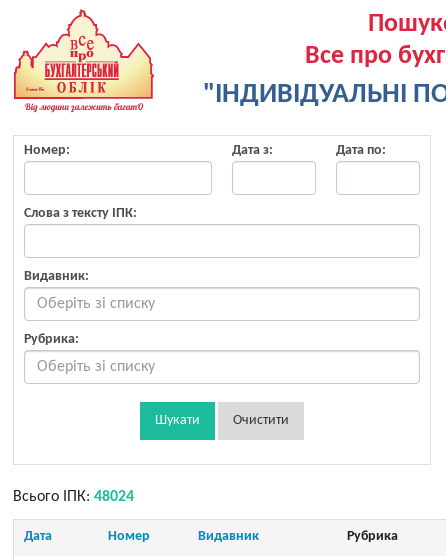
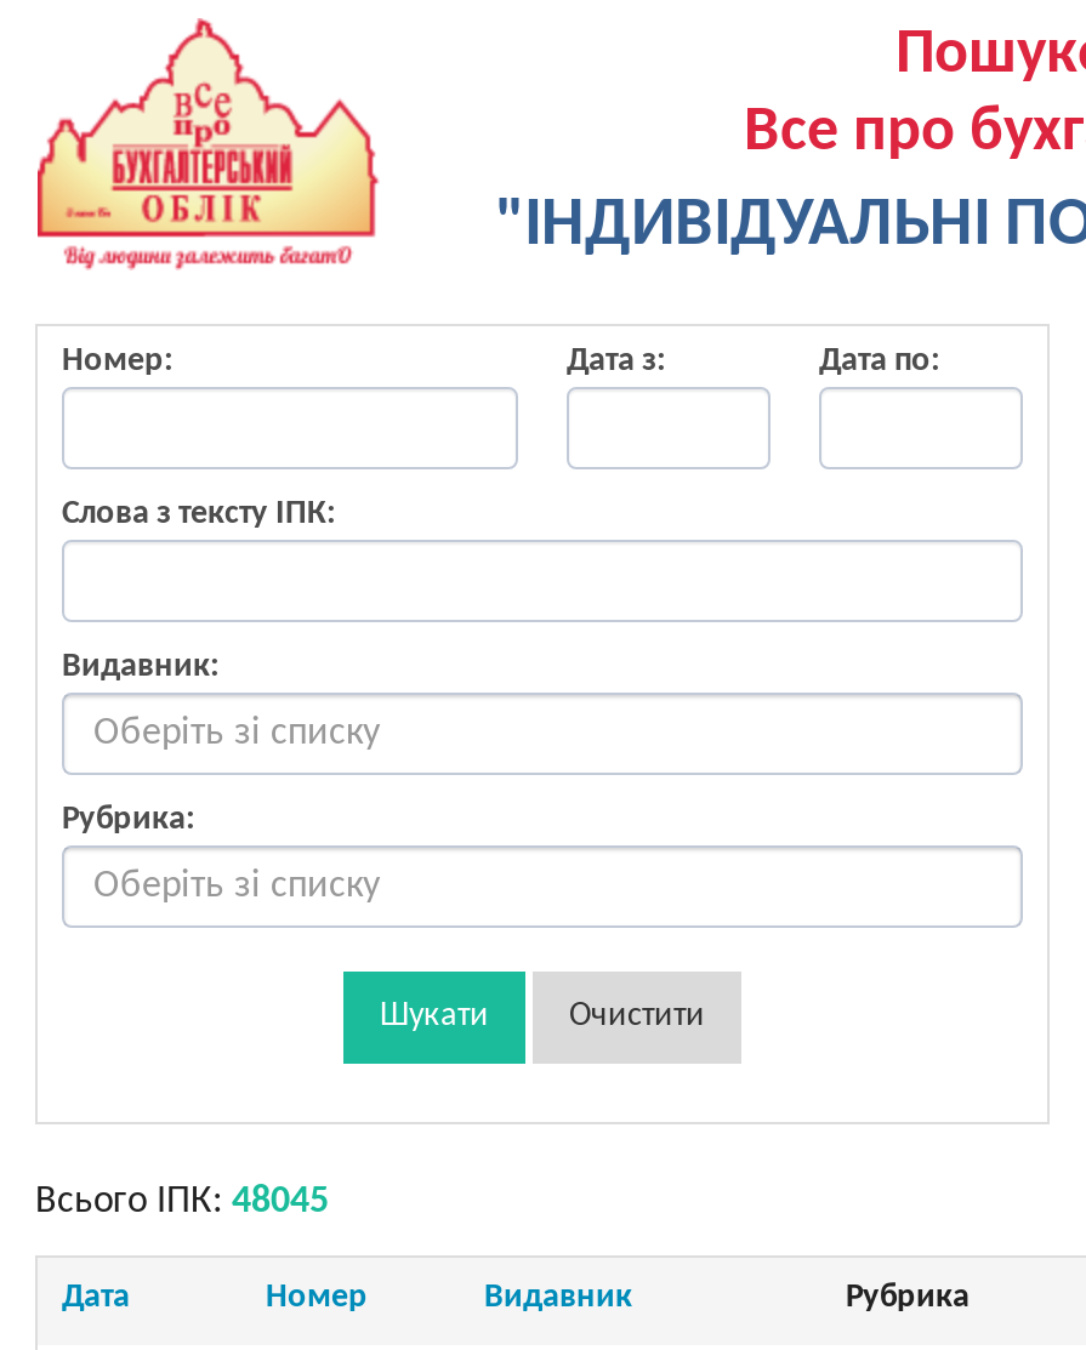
- Всього ІПК: 48024
+ Всього ІПК: 48045
